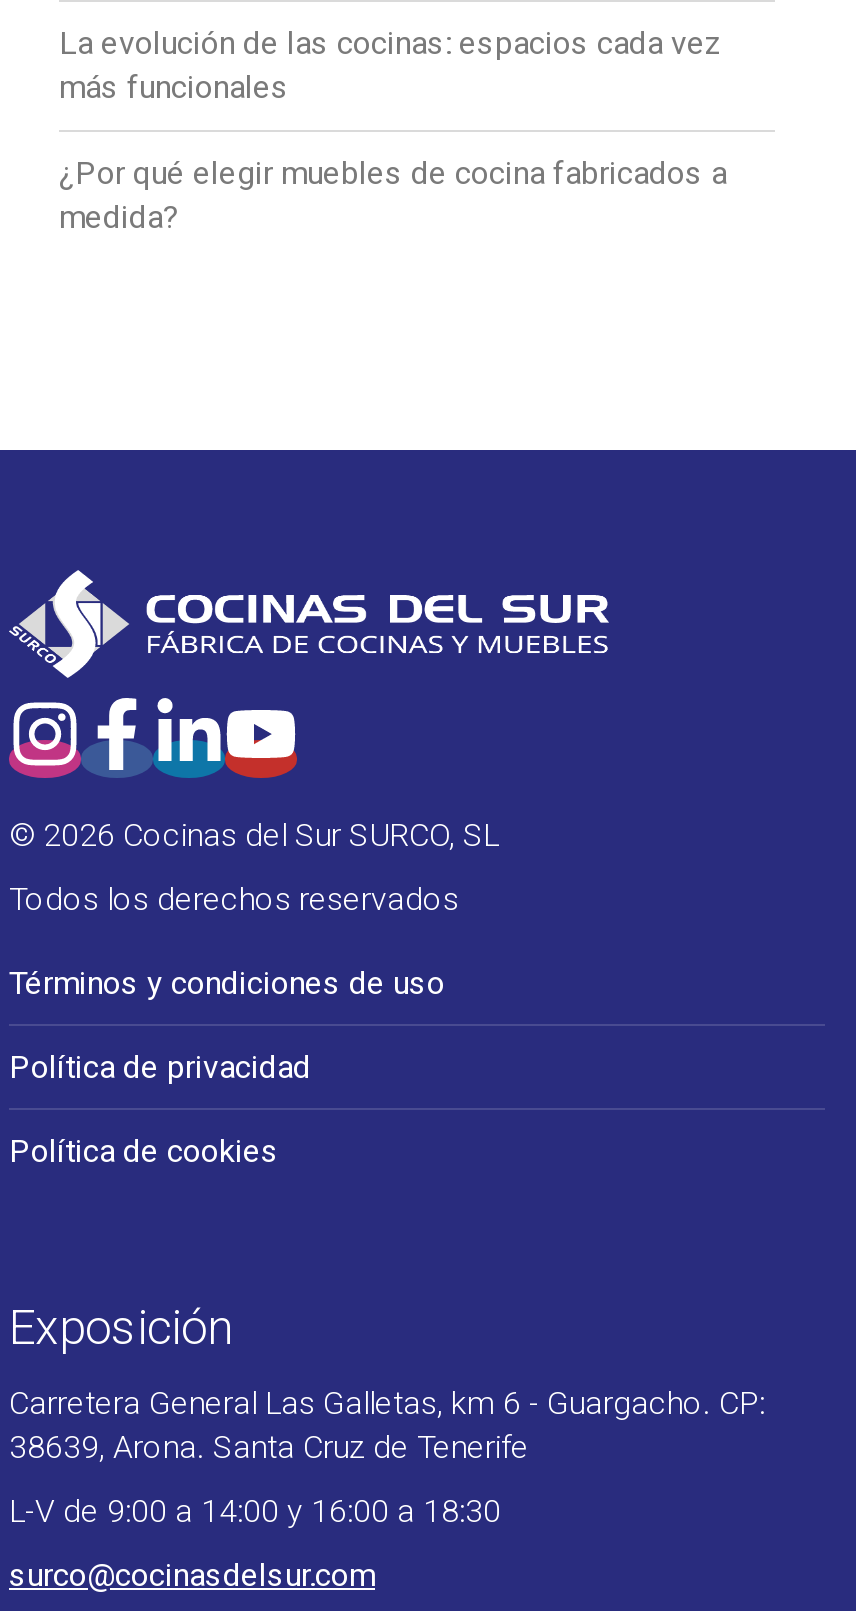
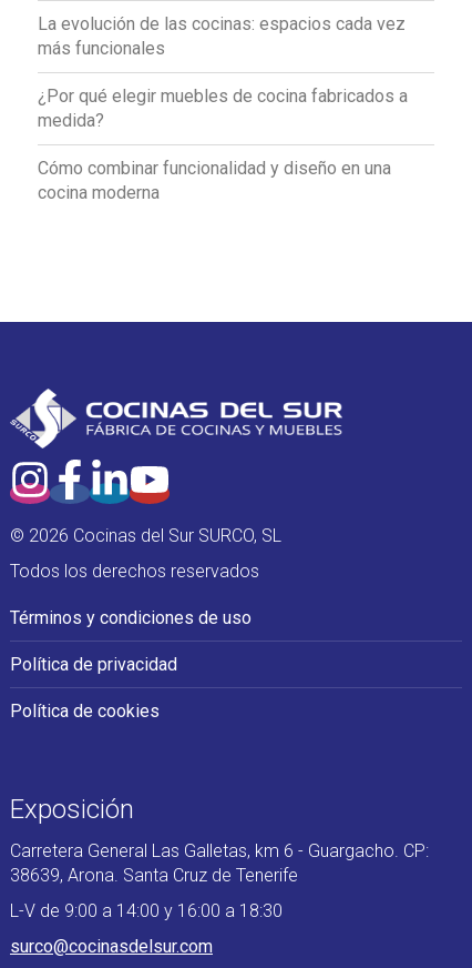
+ Cómo combinar funcionalidad y diseño en una
+ cocina moderna
